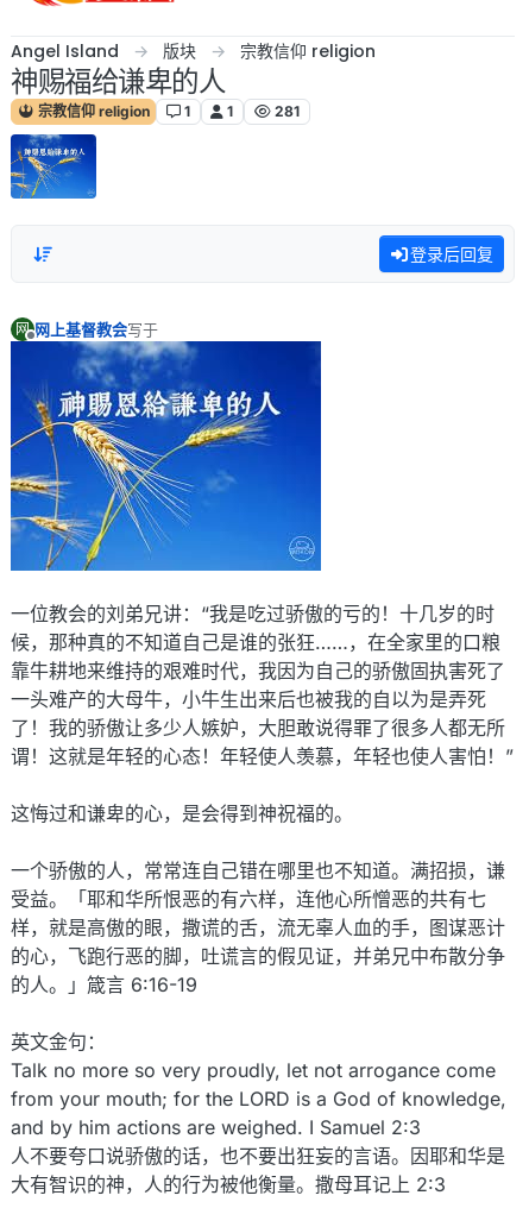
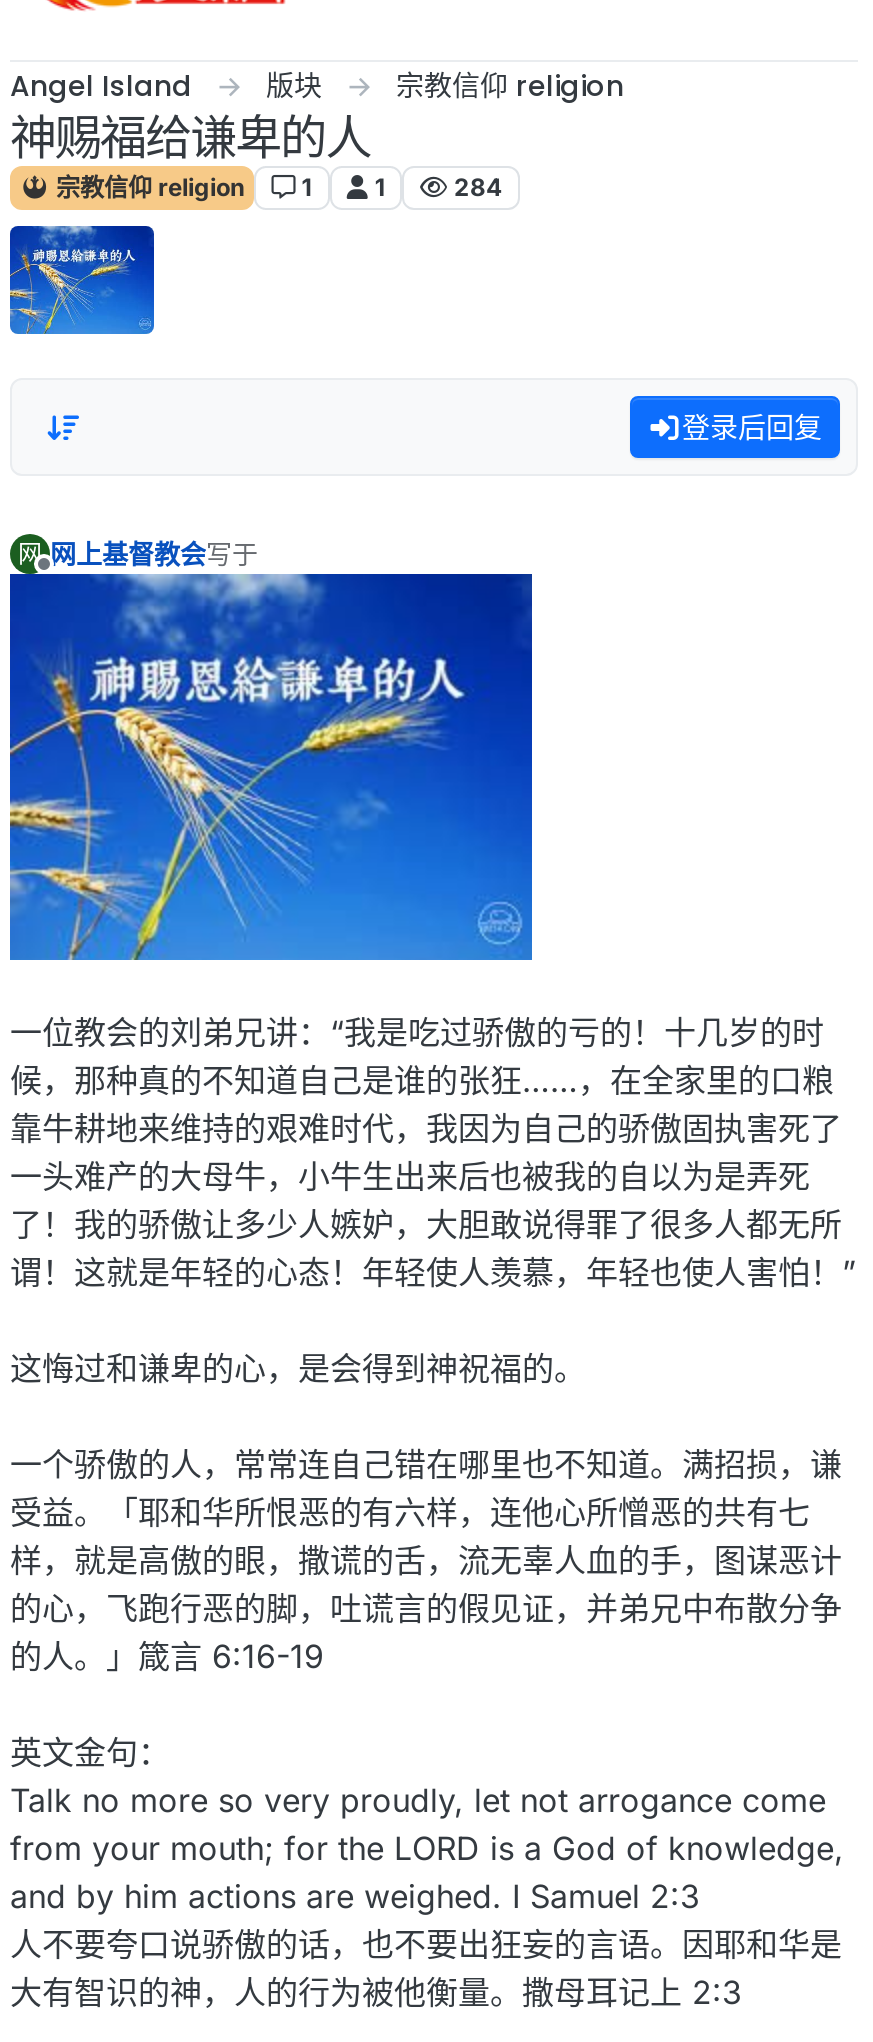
- 281
+ 284
